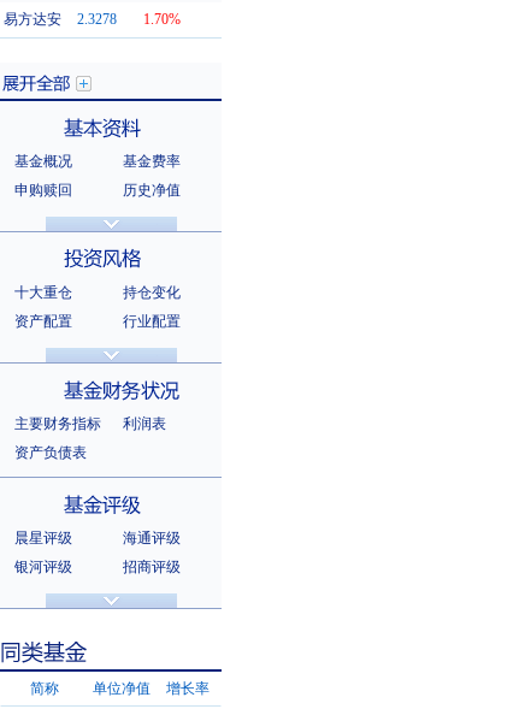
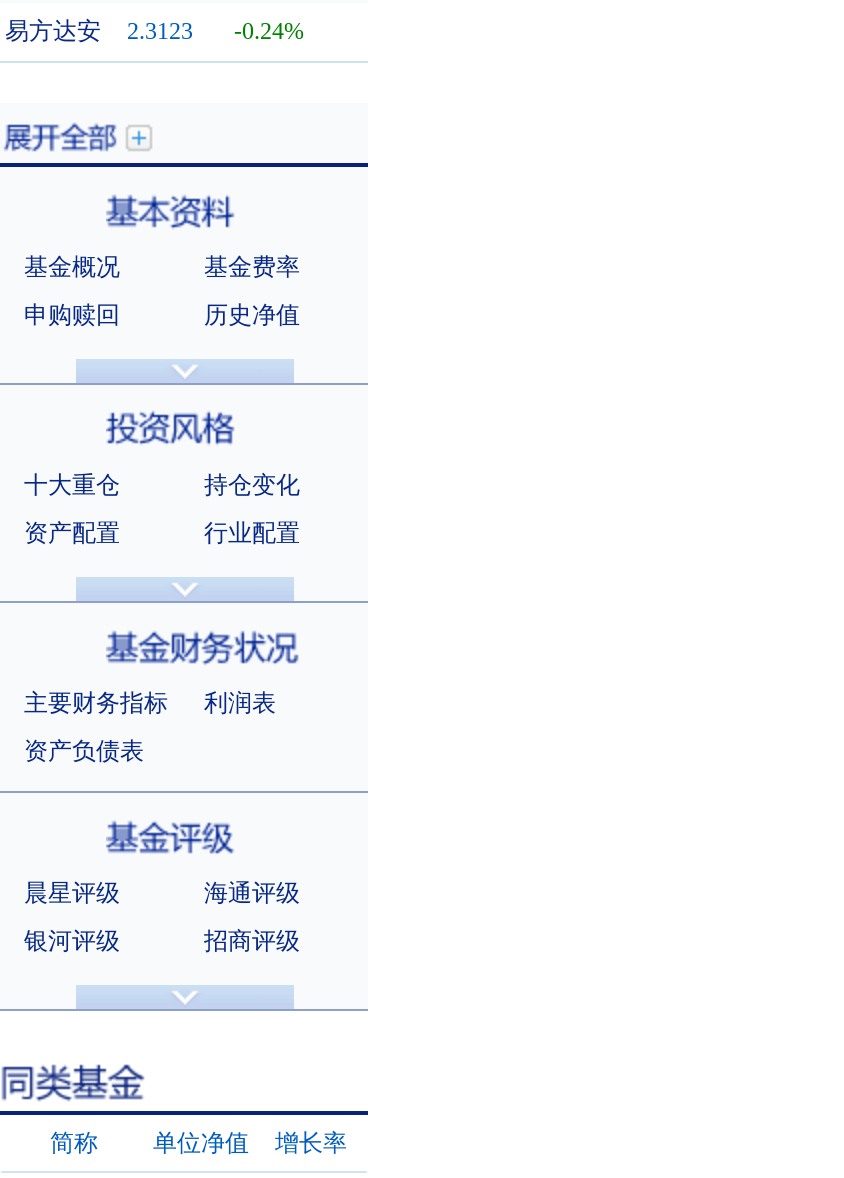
- 2.3278
+ 2.3123

- 1.70%
+ -0.24%
